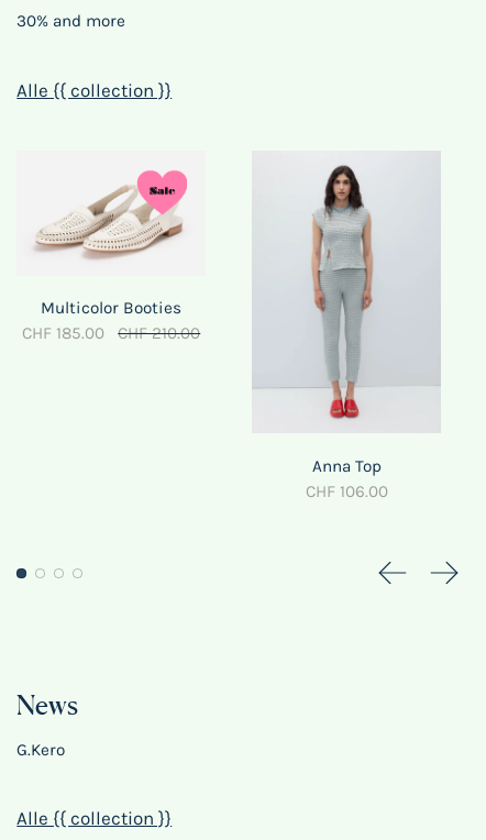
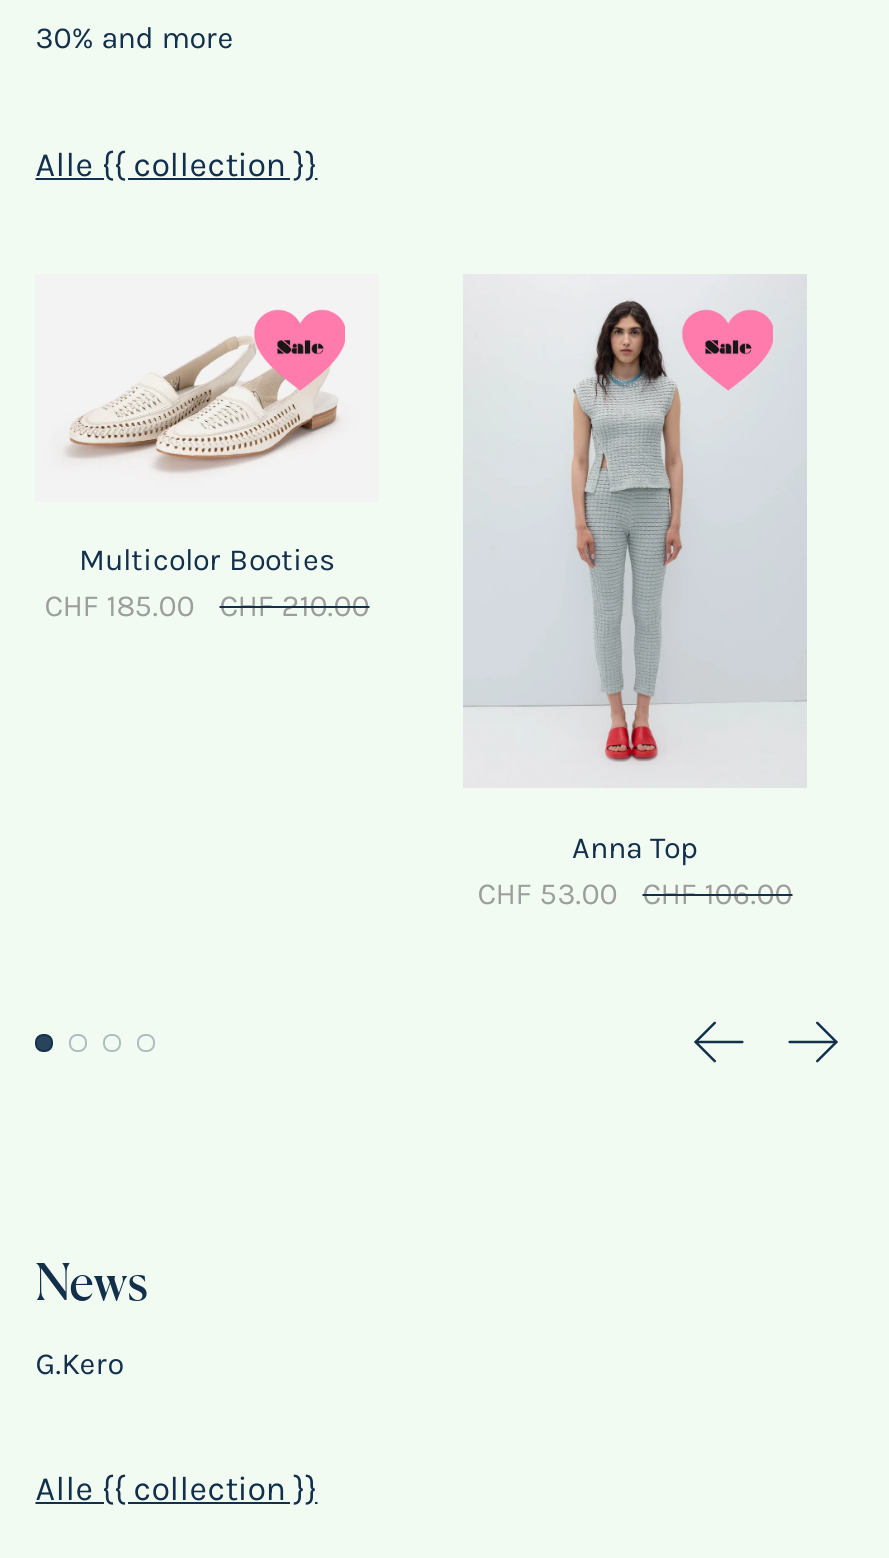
+ Sale

+ CHF 53.00
